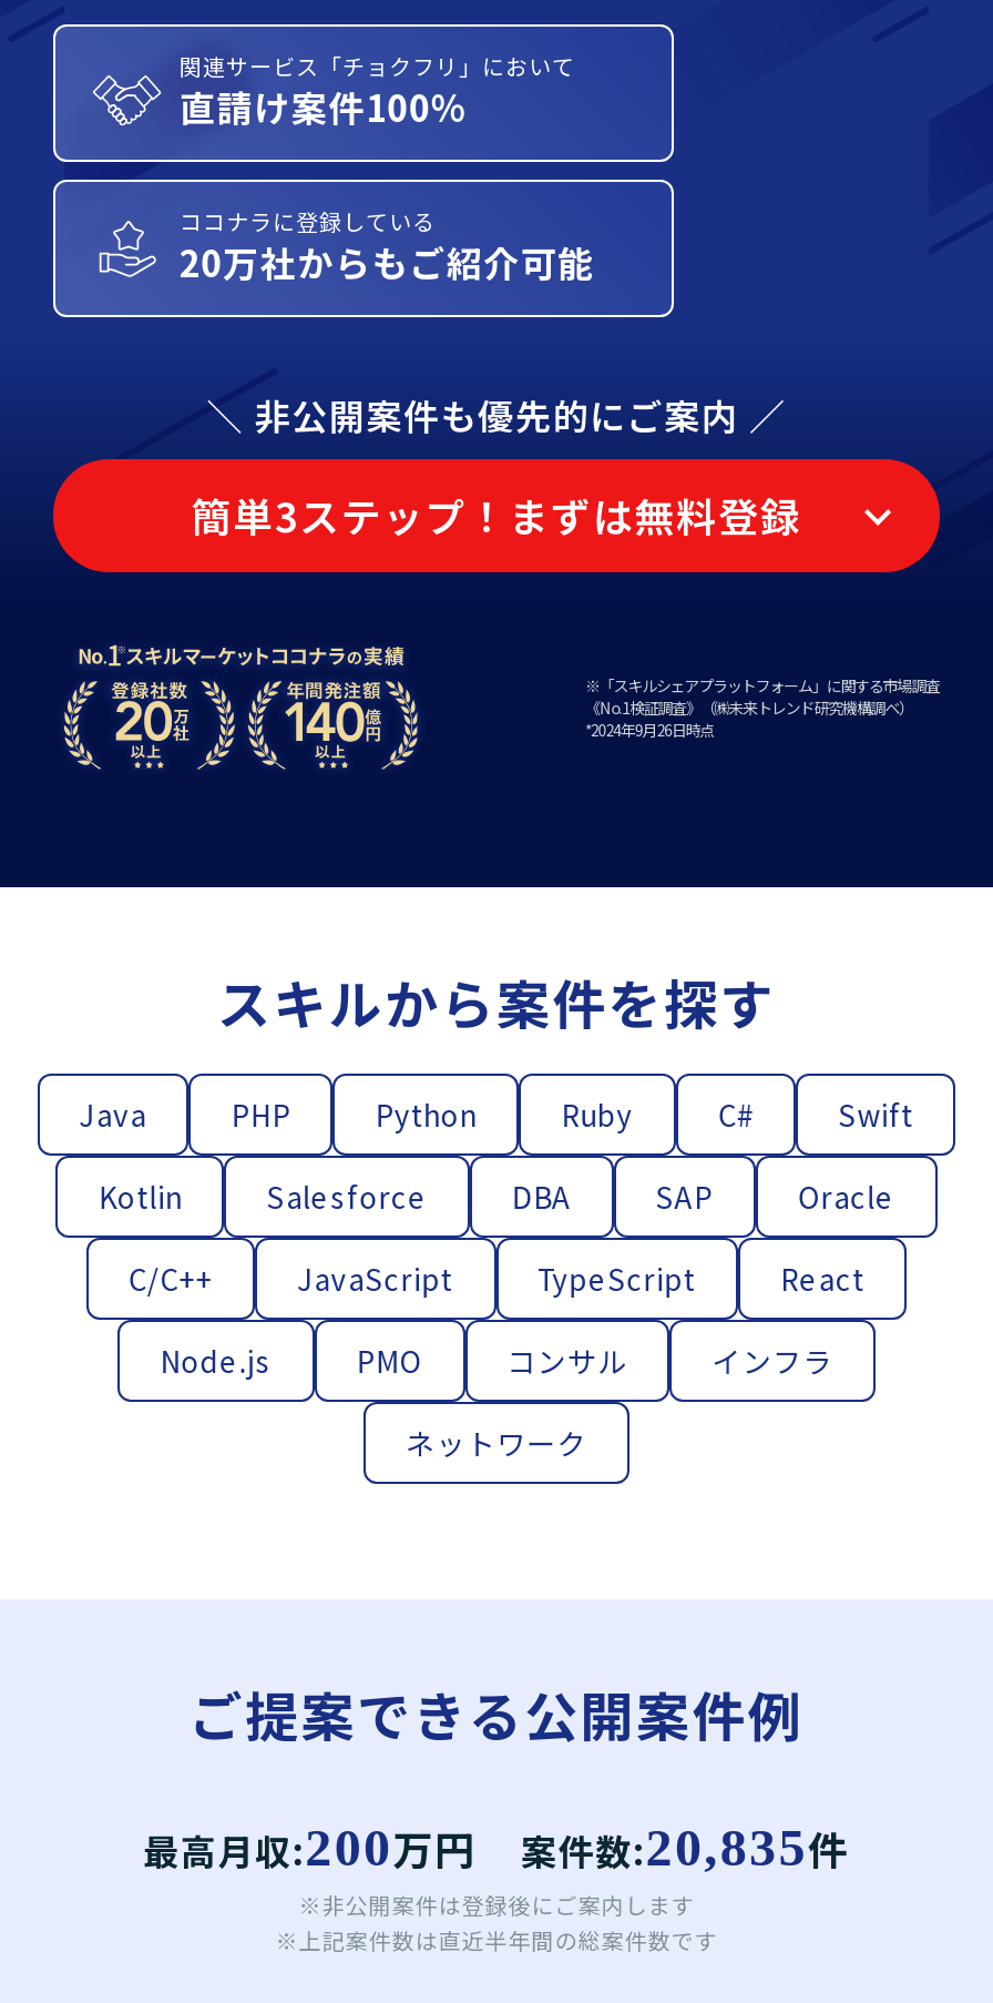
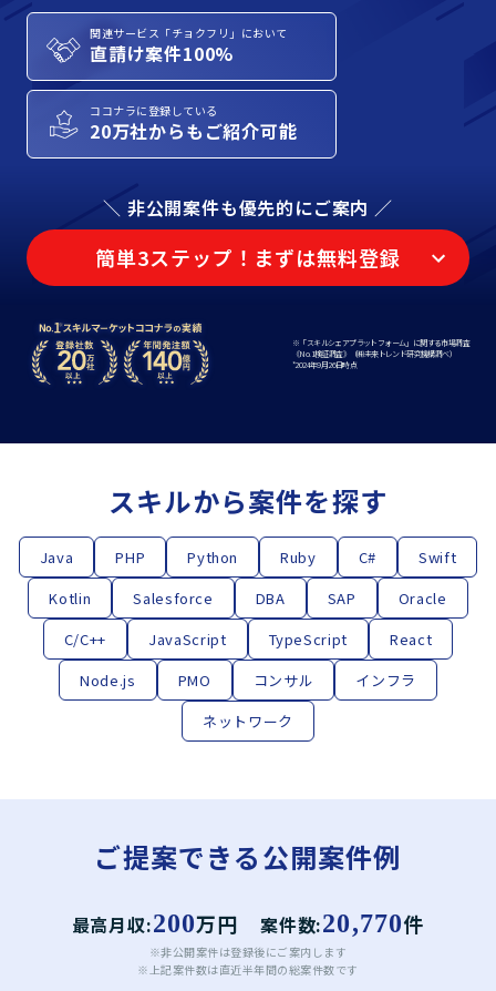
- 最高月収:200万円 案件数:20,835件
+ 最高月収:200万円 案件数:20,770件
